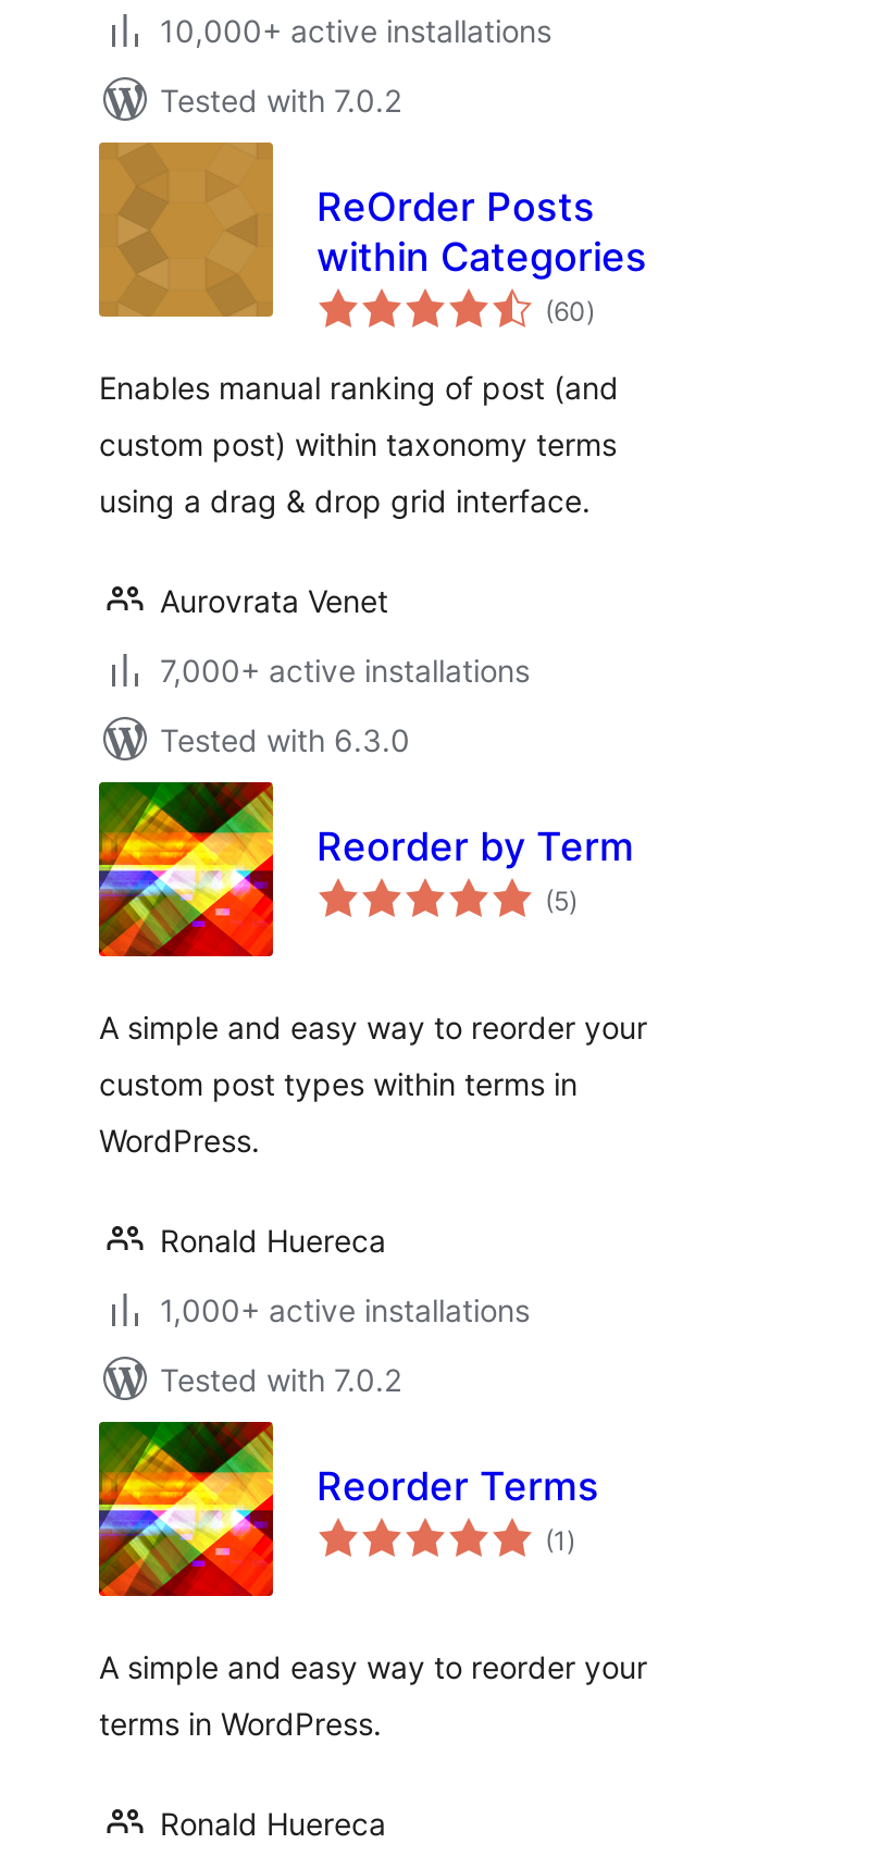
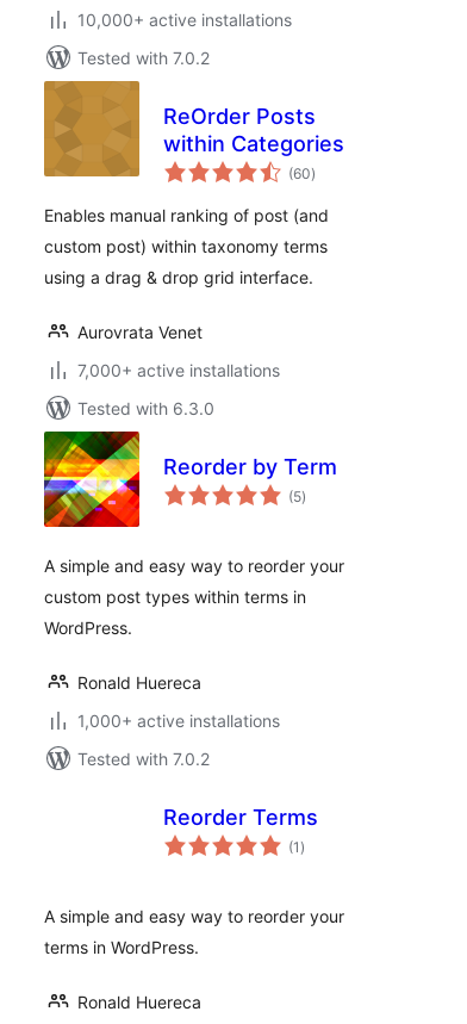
- [image]
